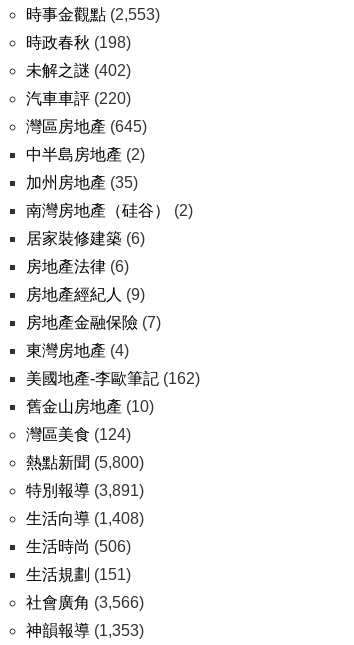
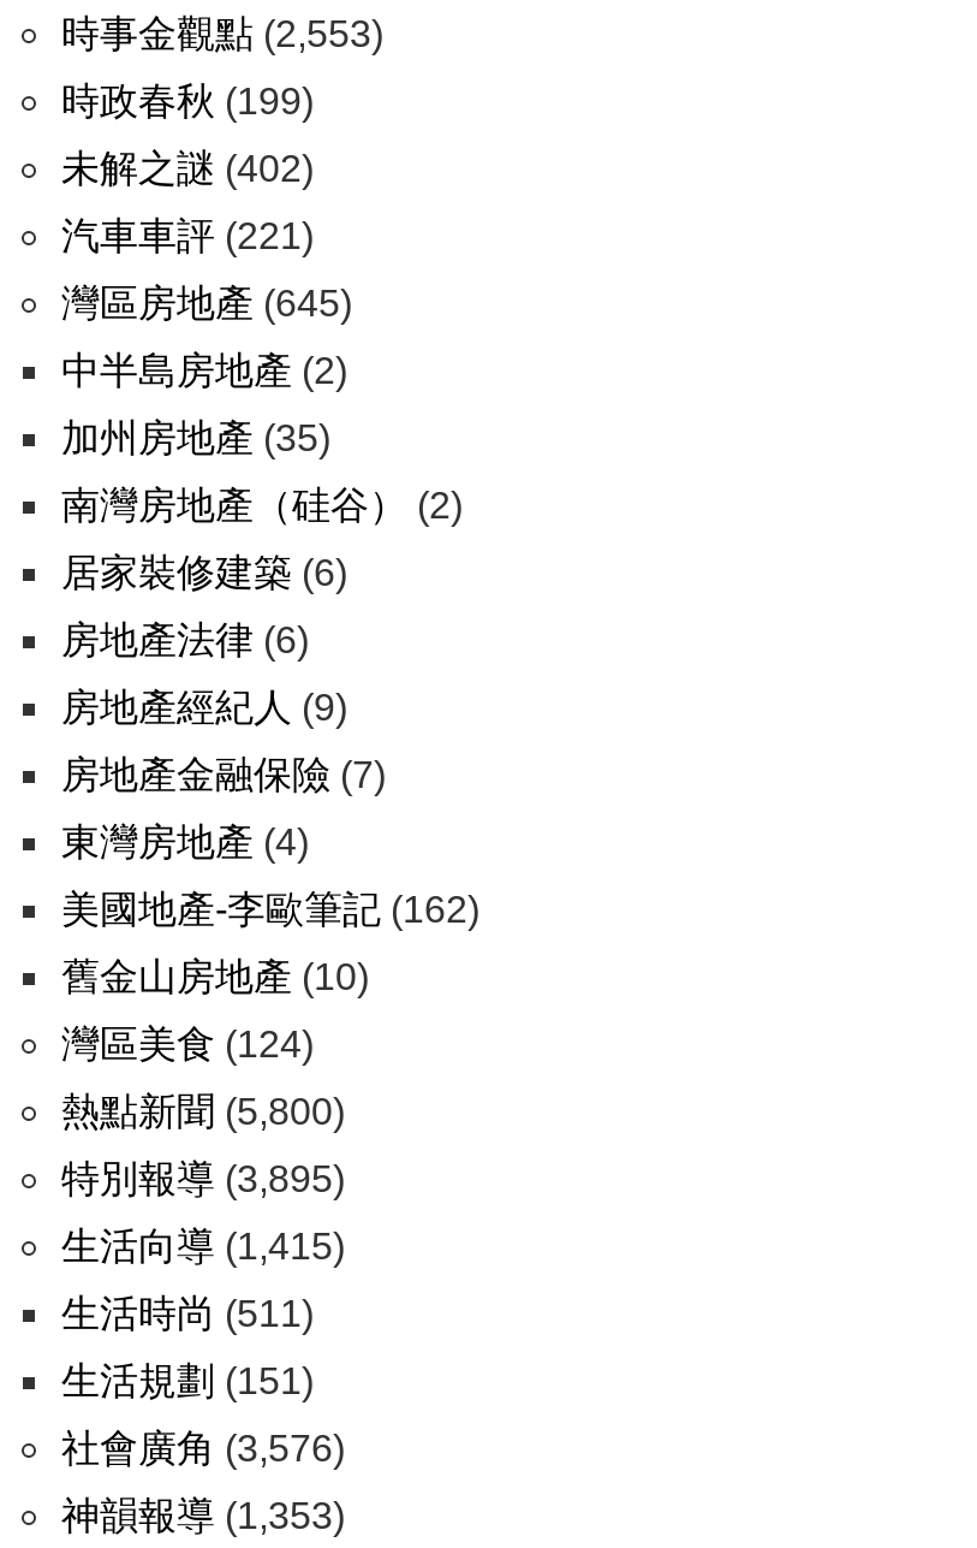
- 時政春秋(198)
+ 時政春秋(199)

- 汽車車評(220)
+ 汽車車評(221)

- 特別報導(3,891)
+ 特別報導(3,895)

- 生活向導(1,408)
+ 生活向導(1,415)

- 生活時尚(506)
+ 生活時尚(511)

- 社會廣角(3,566)
+ 社會廣角(3,576)
